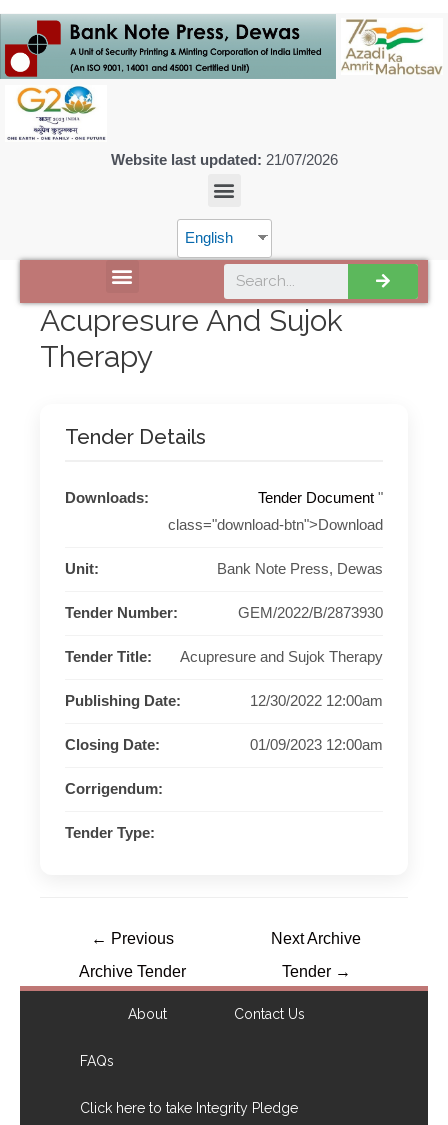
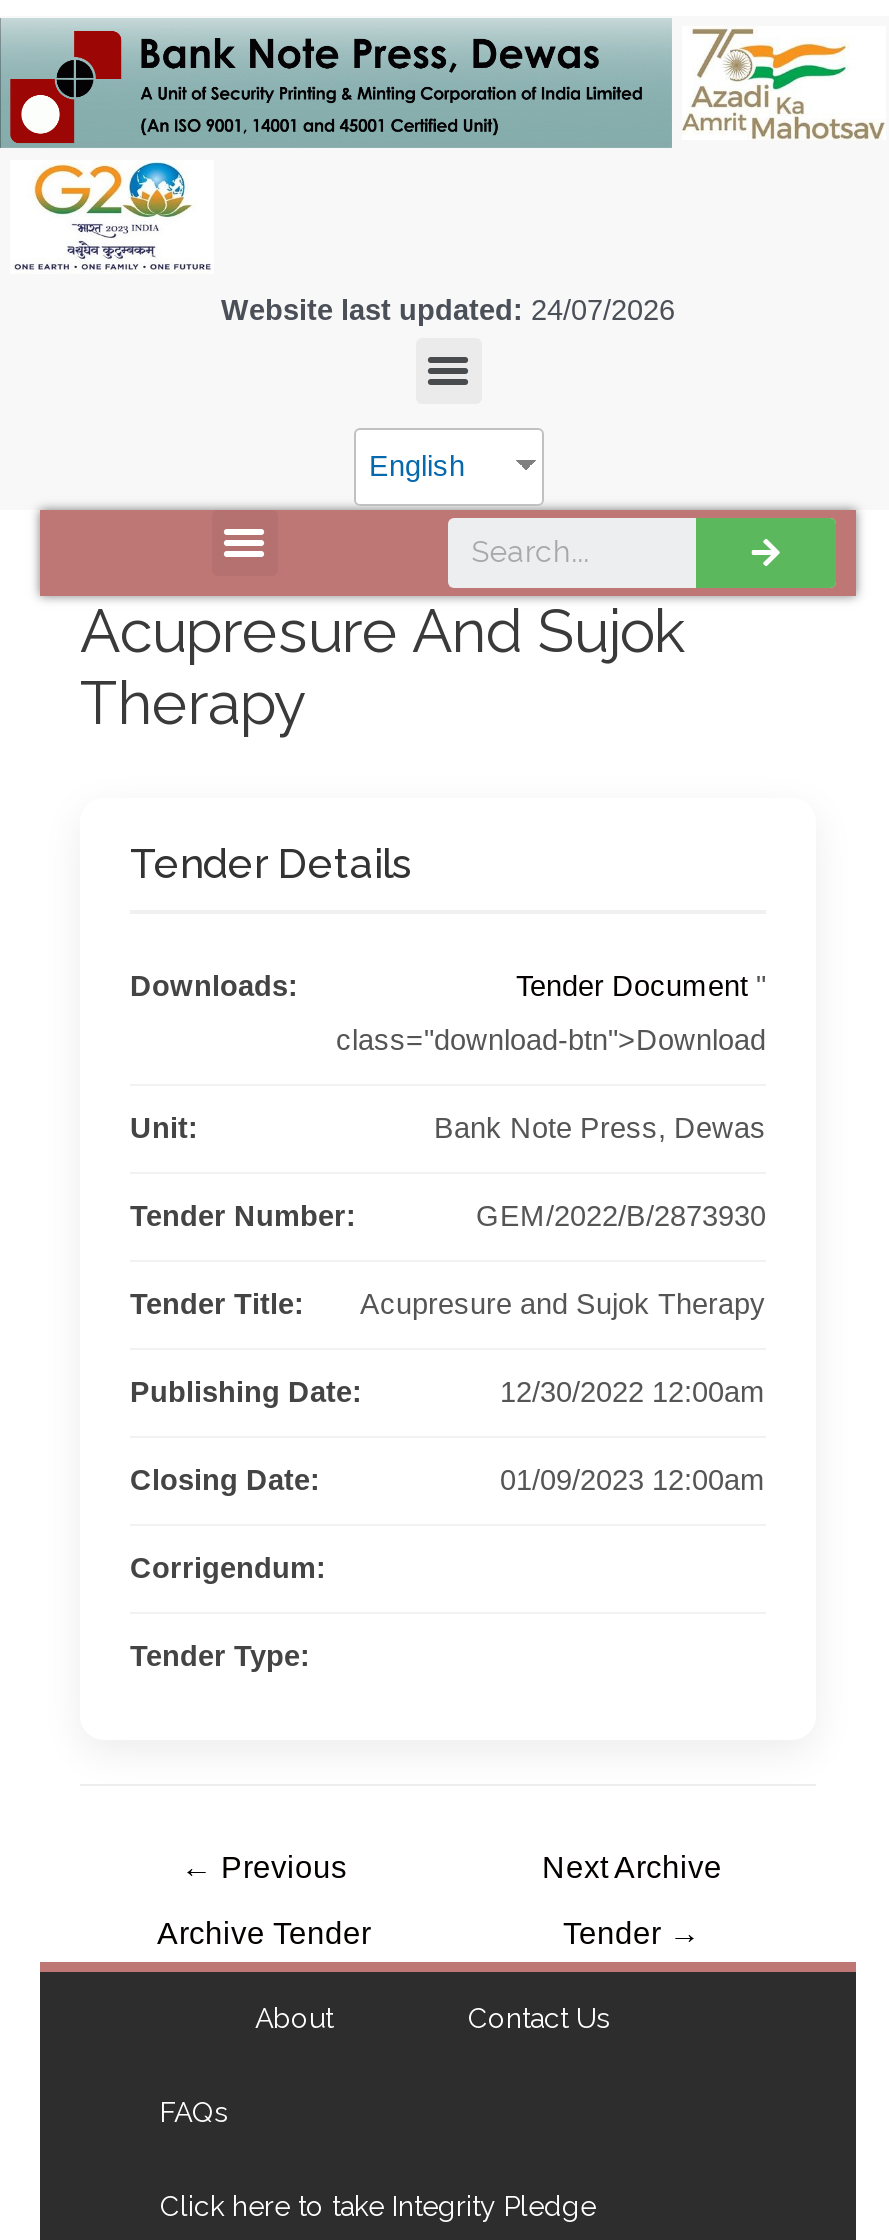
- Website last updated: 21/07/2026
+ Website last updated: 24/07/2026
